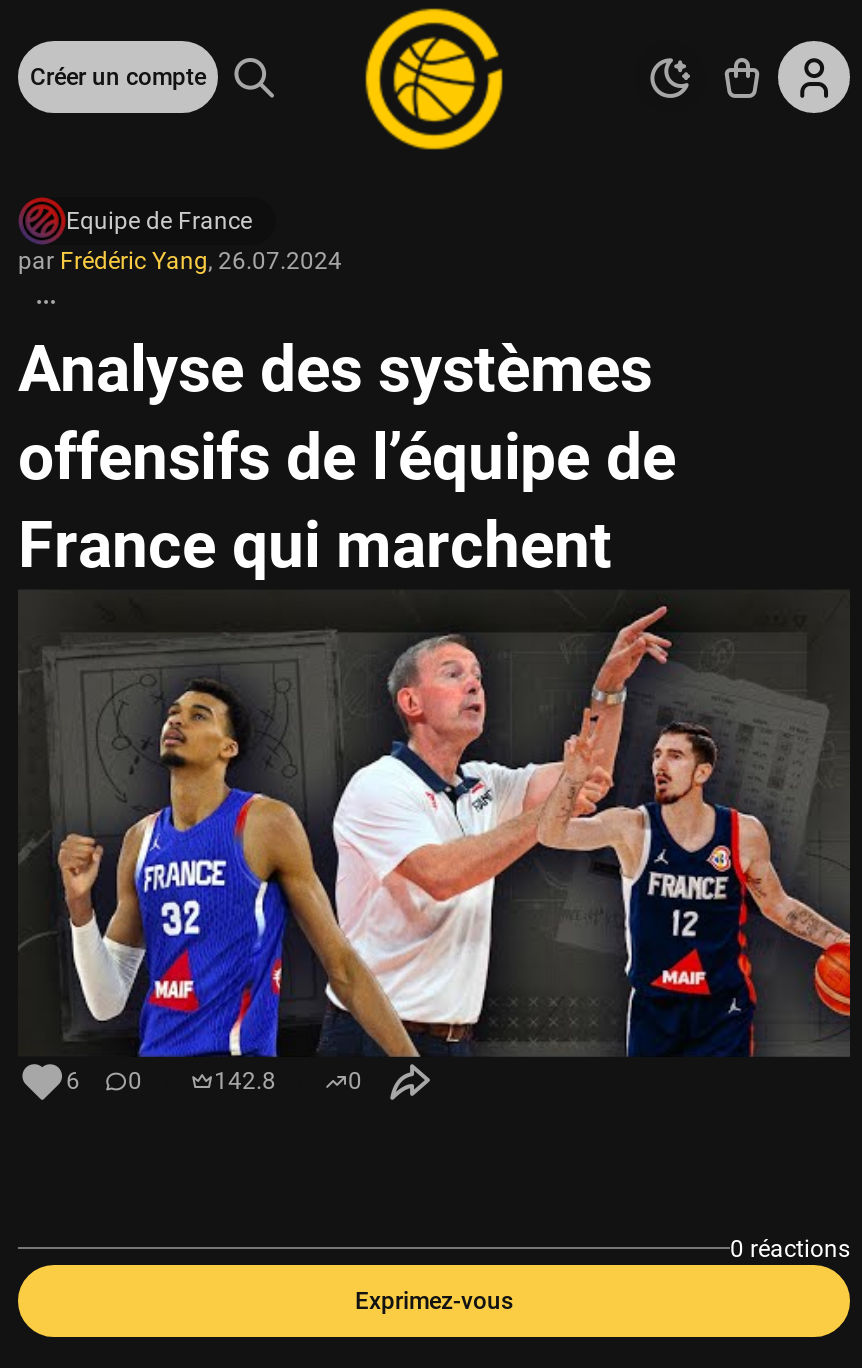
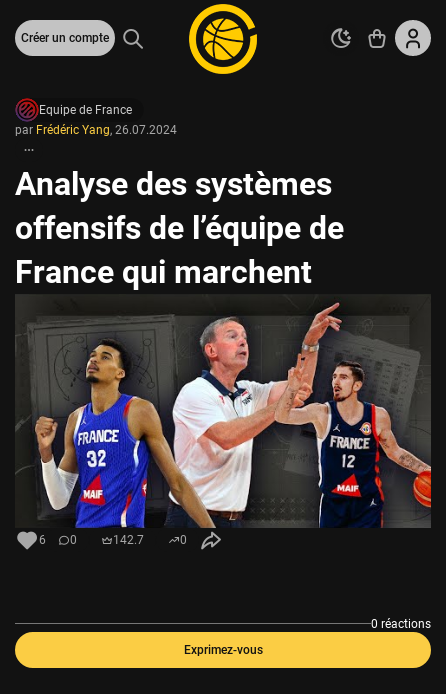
- 142.8
+ 142.7
